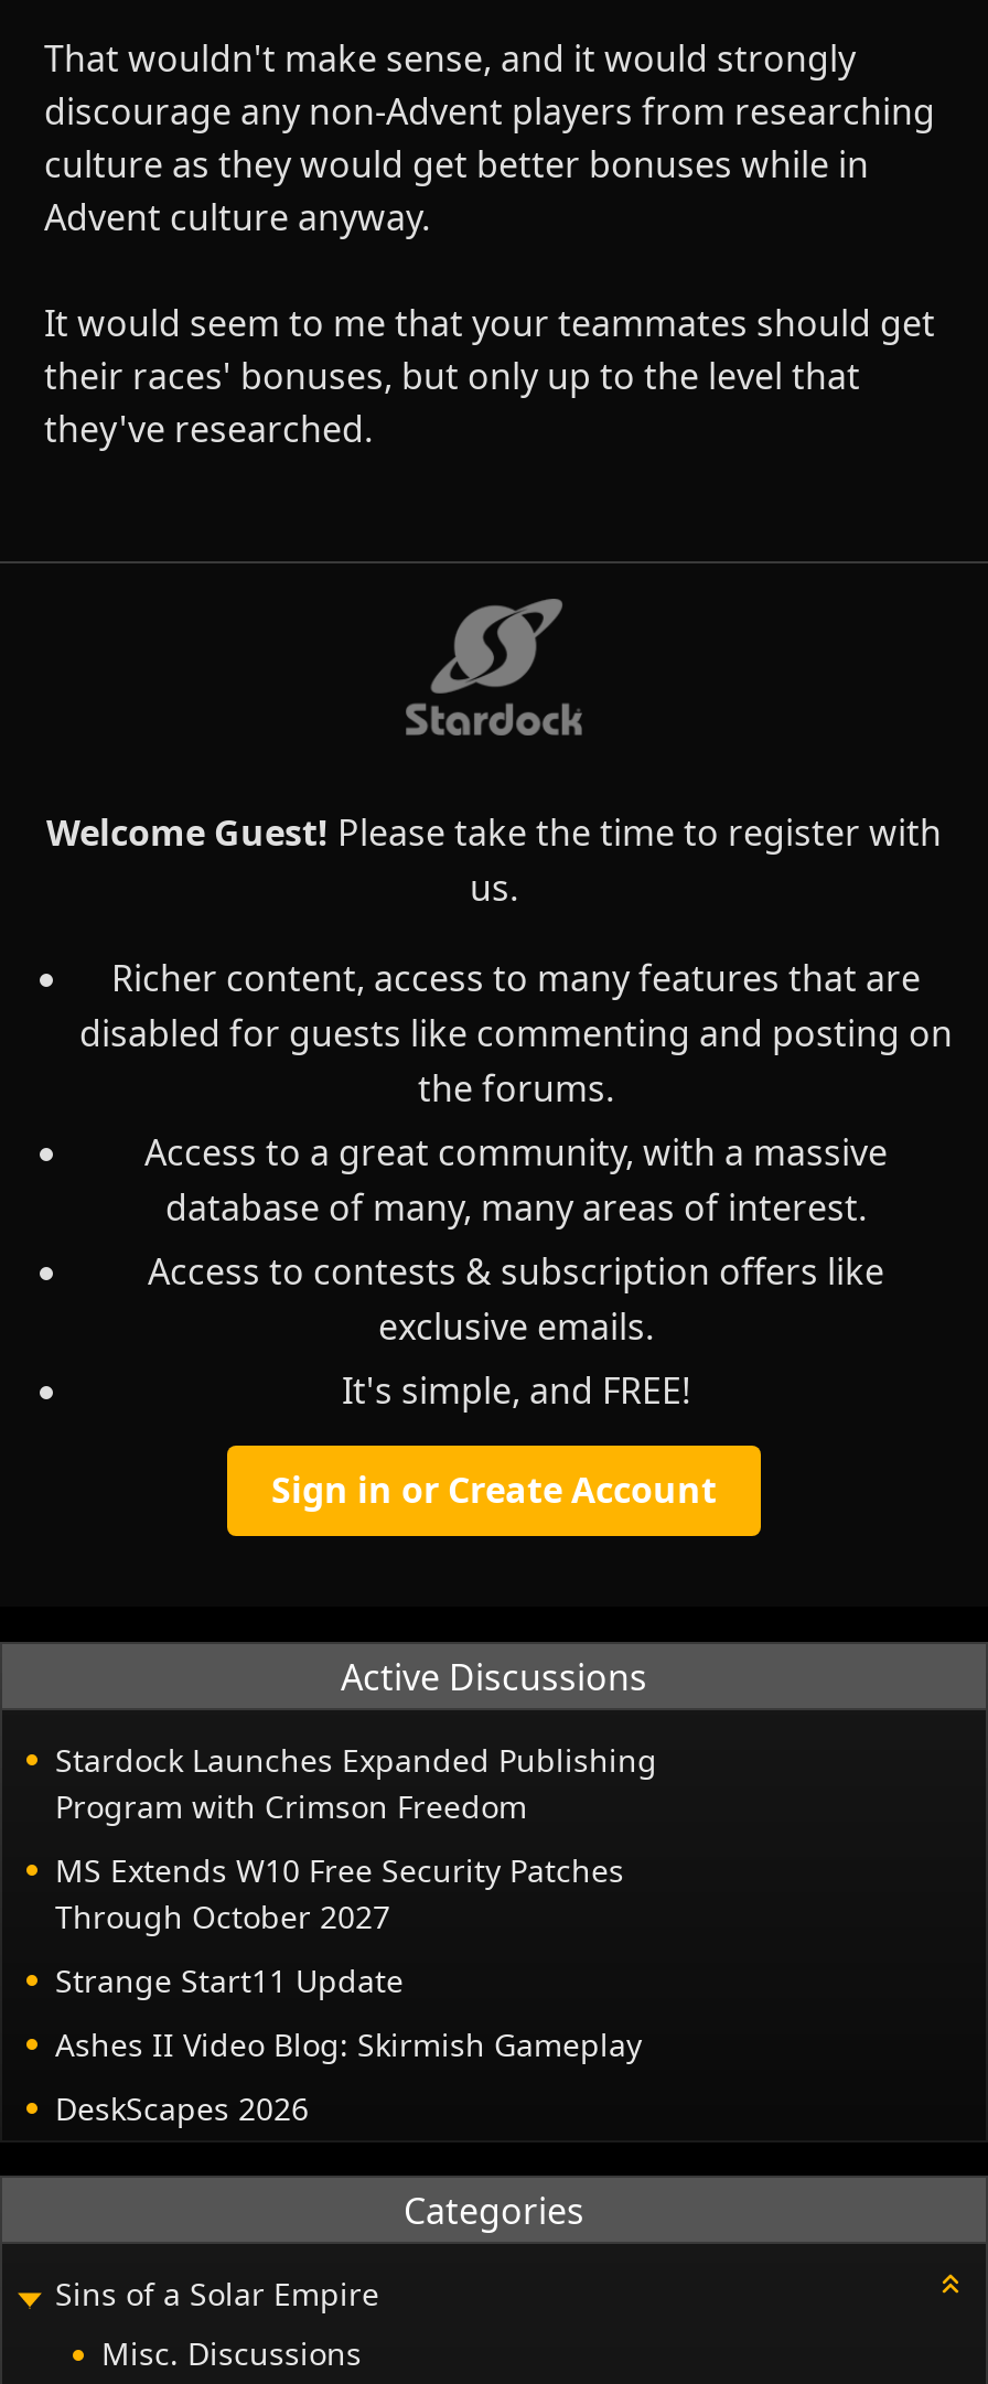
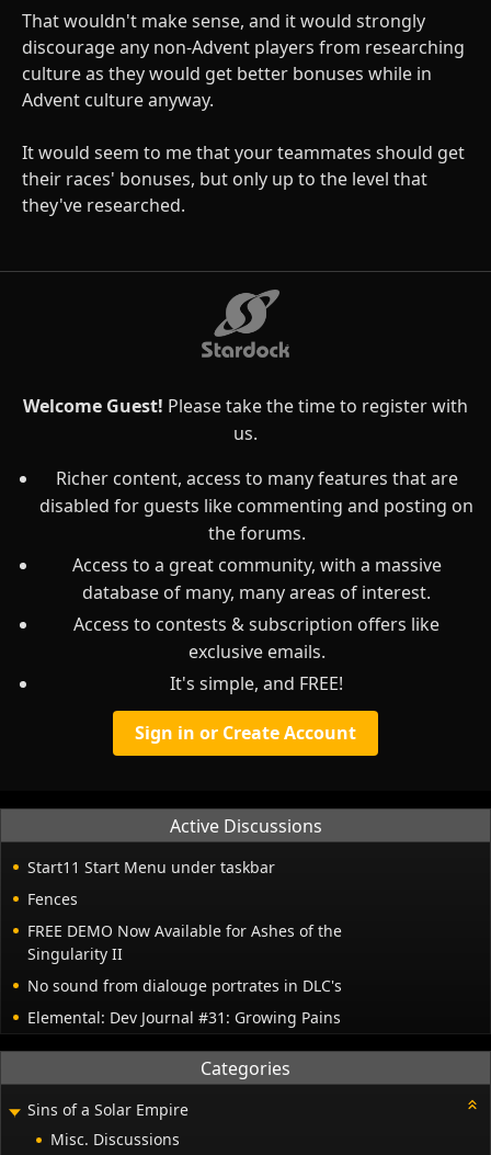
- Stardock Launches Expanded Publishing
- Program with Crimson Freedom
+ Start11 Start Menu under taskbar

- MS Extends W10 Free Security Patches
- Through October 2027
+ Fences

- Strange Start11 Update
+ FREE DEMO Now Available for Ashes of the
+ Singularity II

- Ashes II Video Blog: Skirmish Gameplay
+ No sound from dialouge portrates in DLC's

- DeskScapes 2026
+ Elemental: Dev Journal #31: Growing Pains
